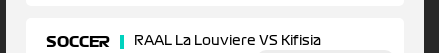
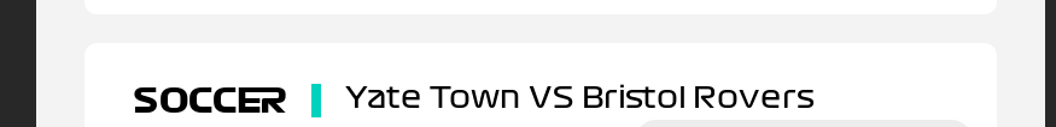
- RAAL La Louviere VS Kifisia
+ Yate Town VS Bristol Rovers
